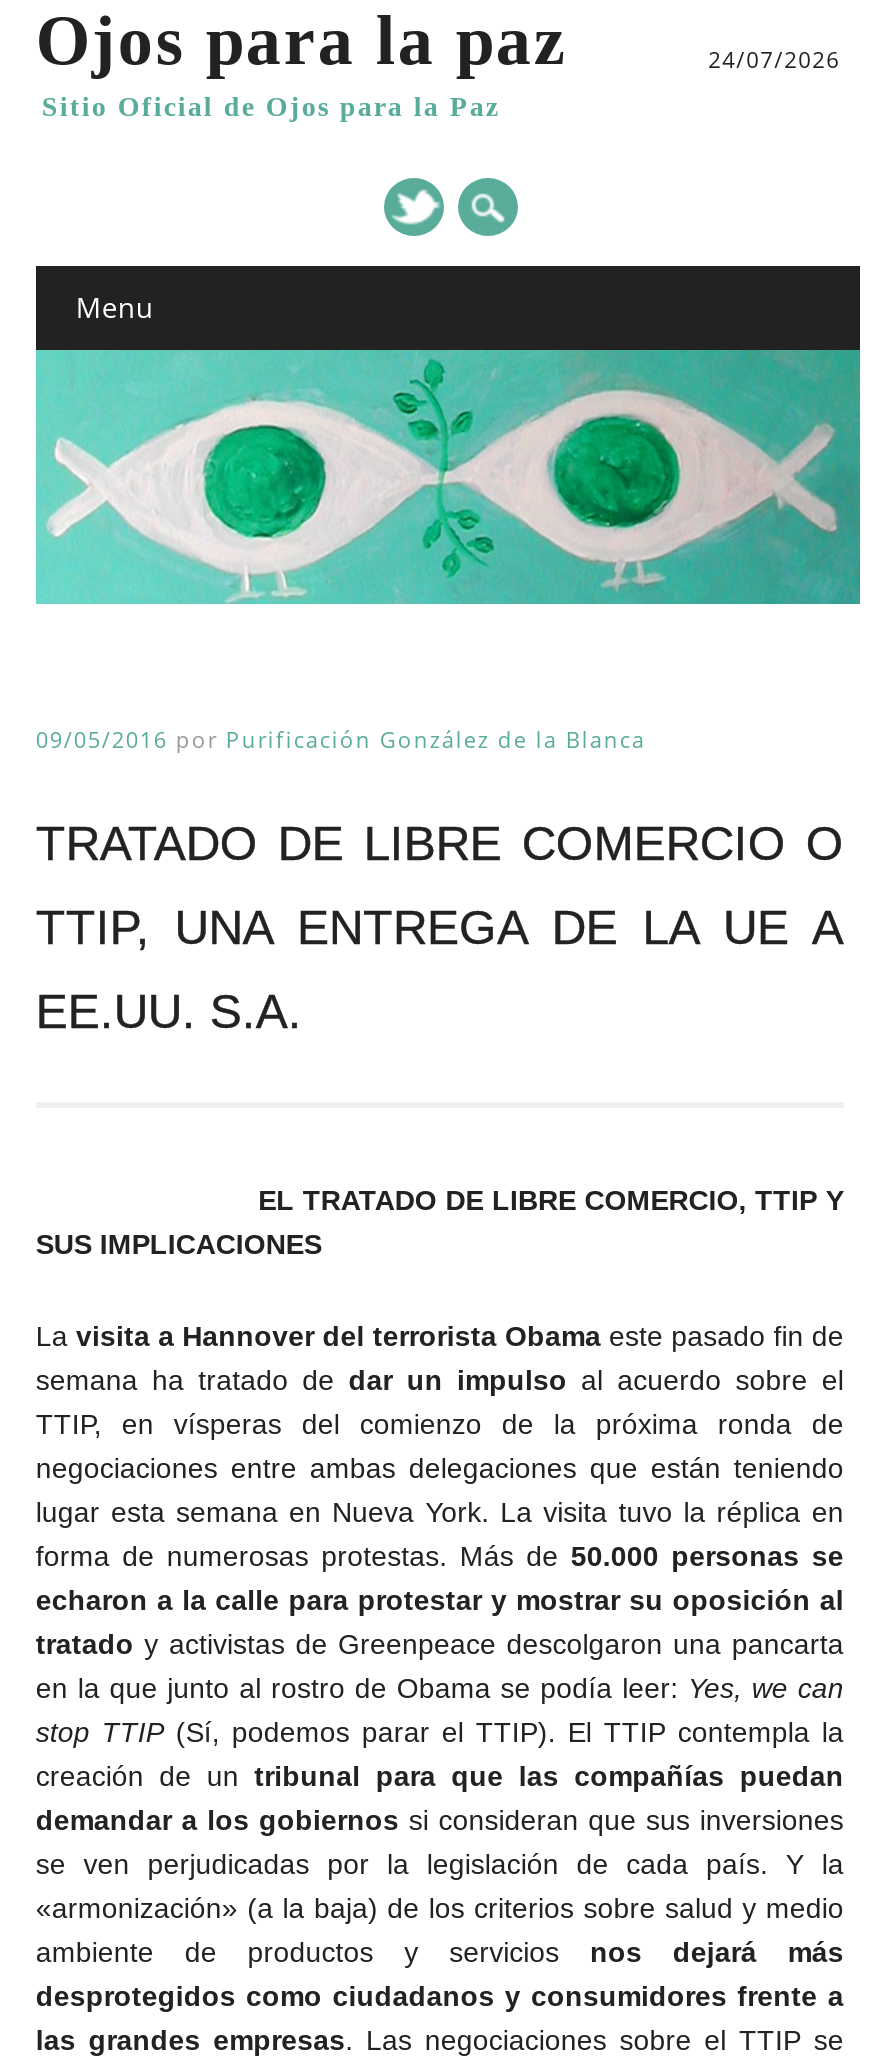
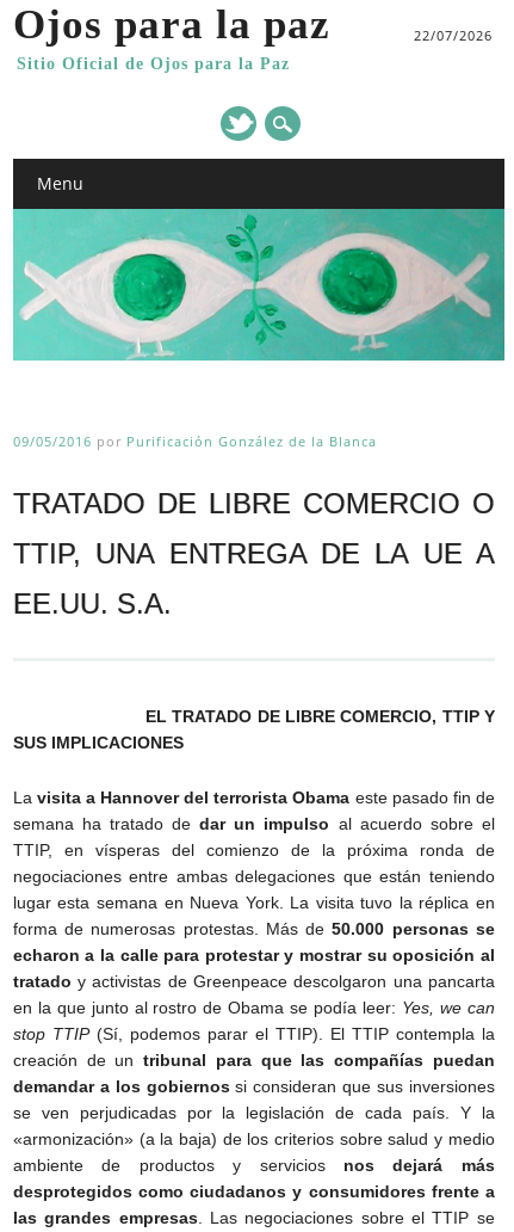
- 24/07/2026
+ 22/07/2026
